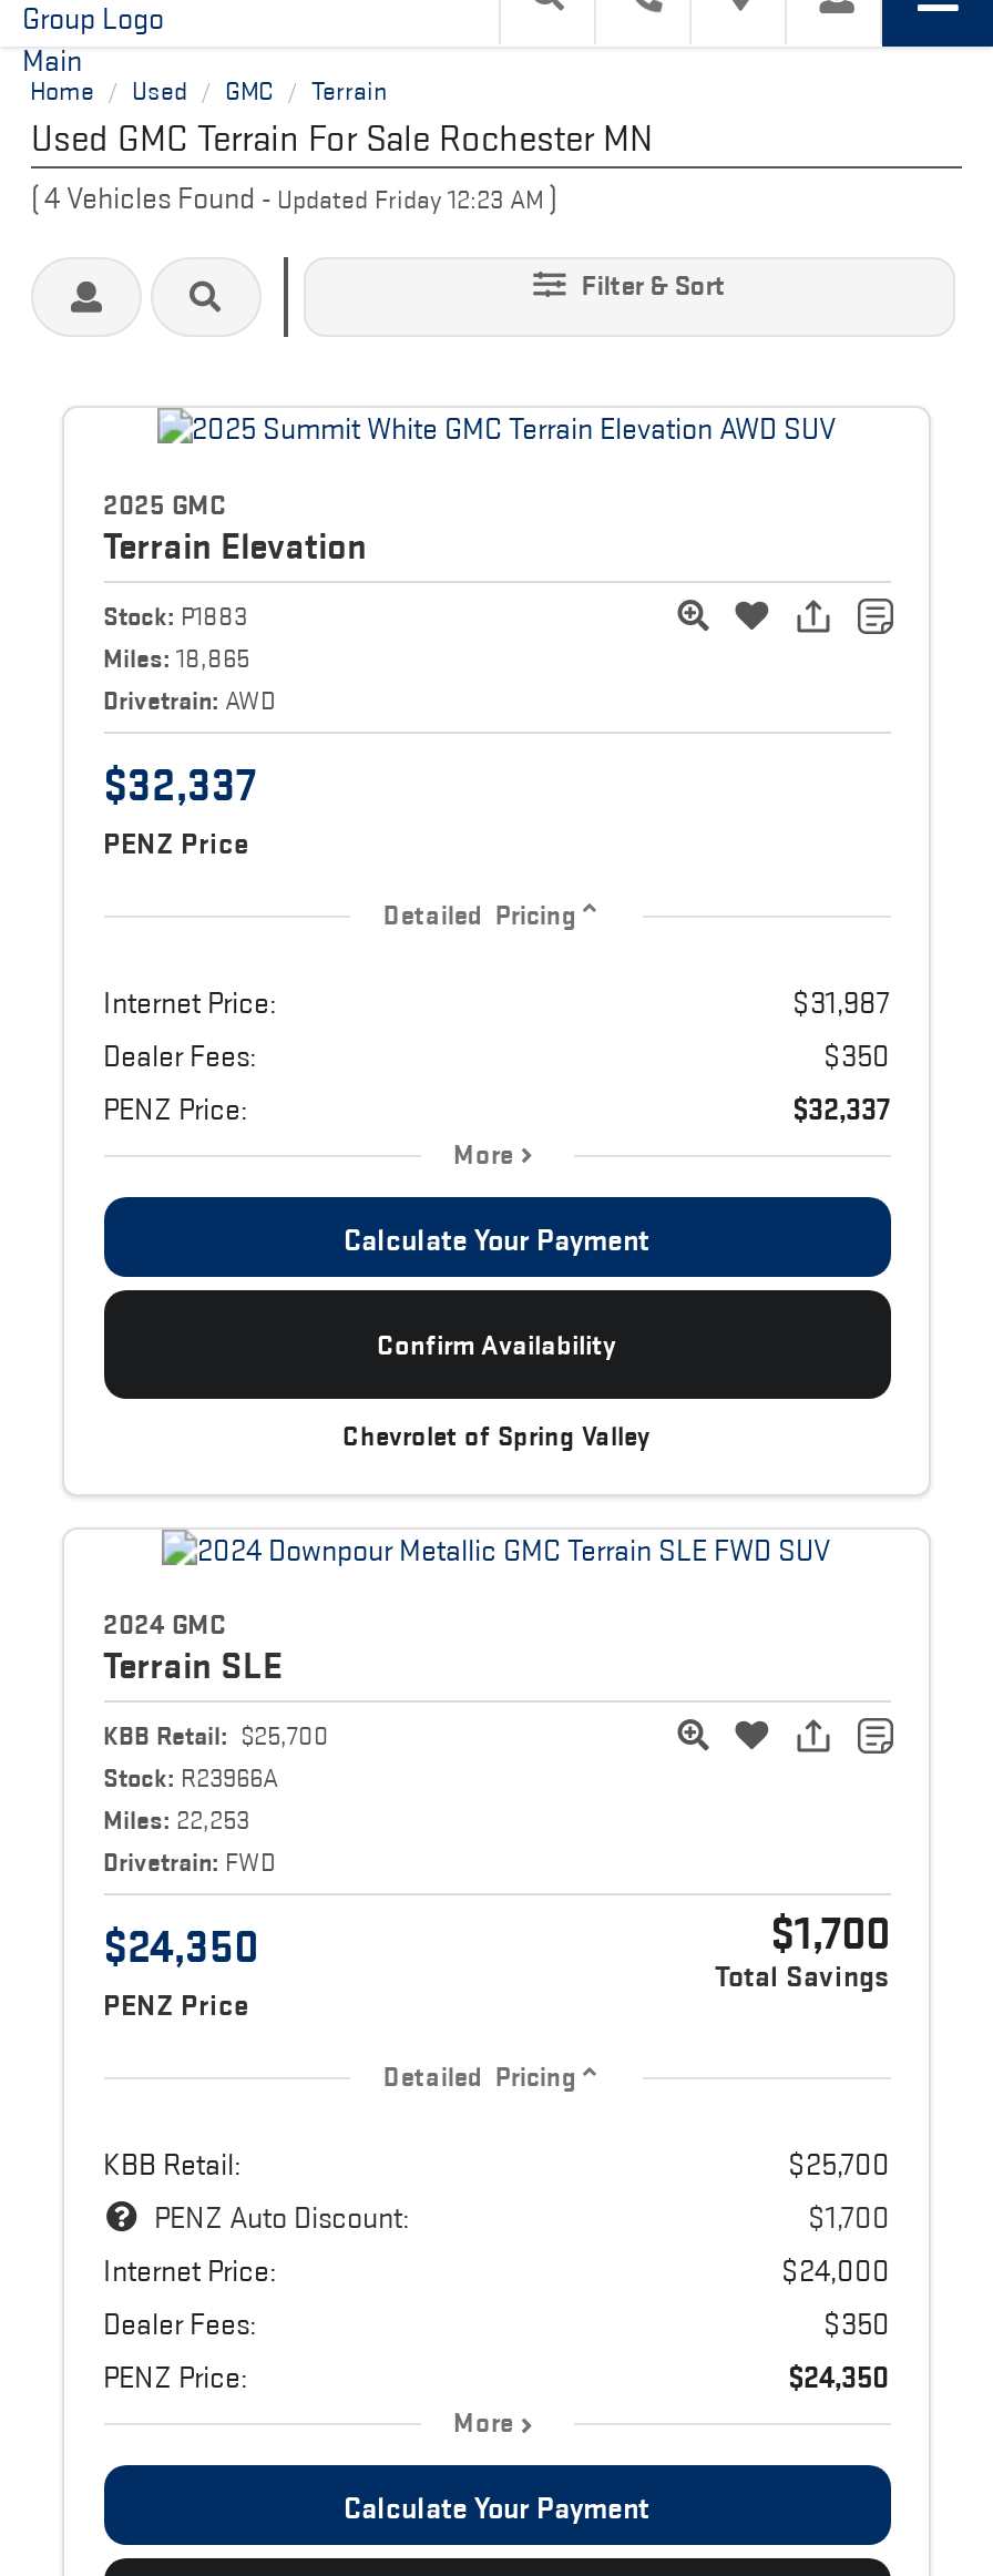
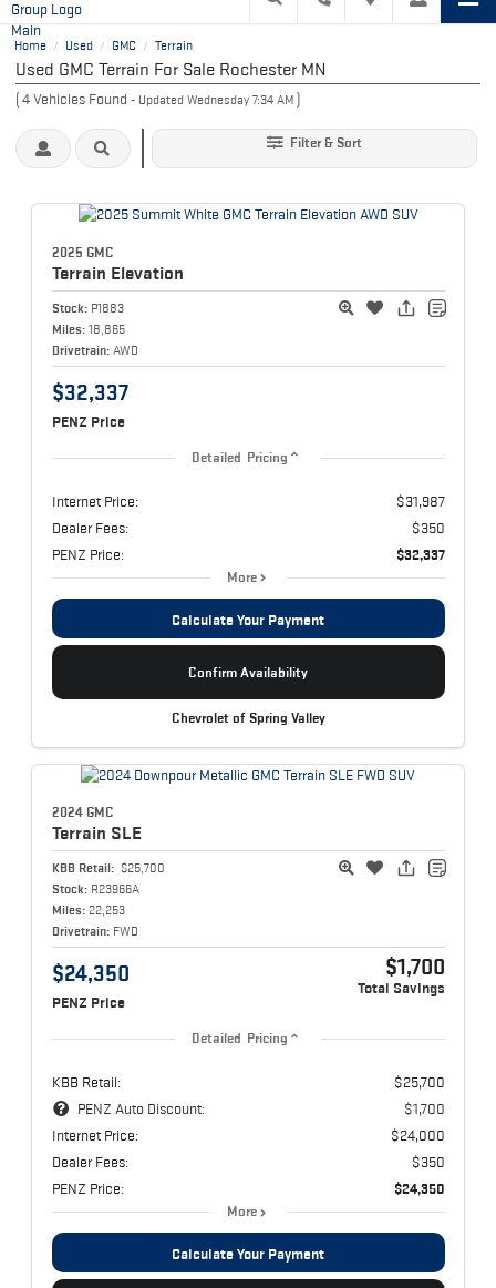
- (4 Vehicles Found - Updated Friday 12:23 AM)
+ (4 Vehicles Found - Updated Wednesday 7:34 AM)
